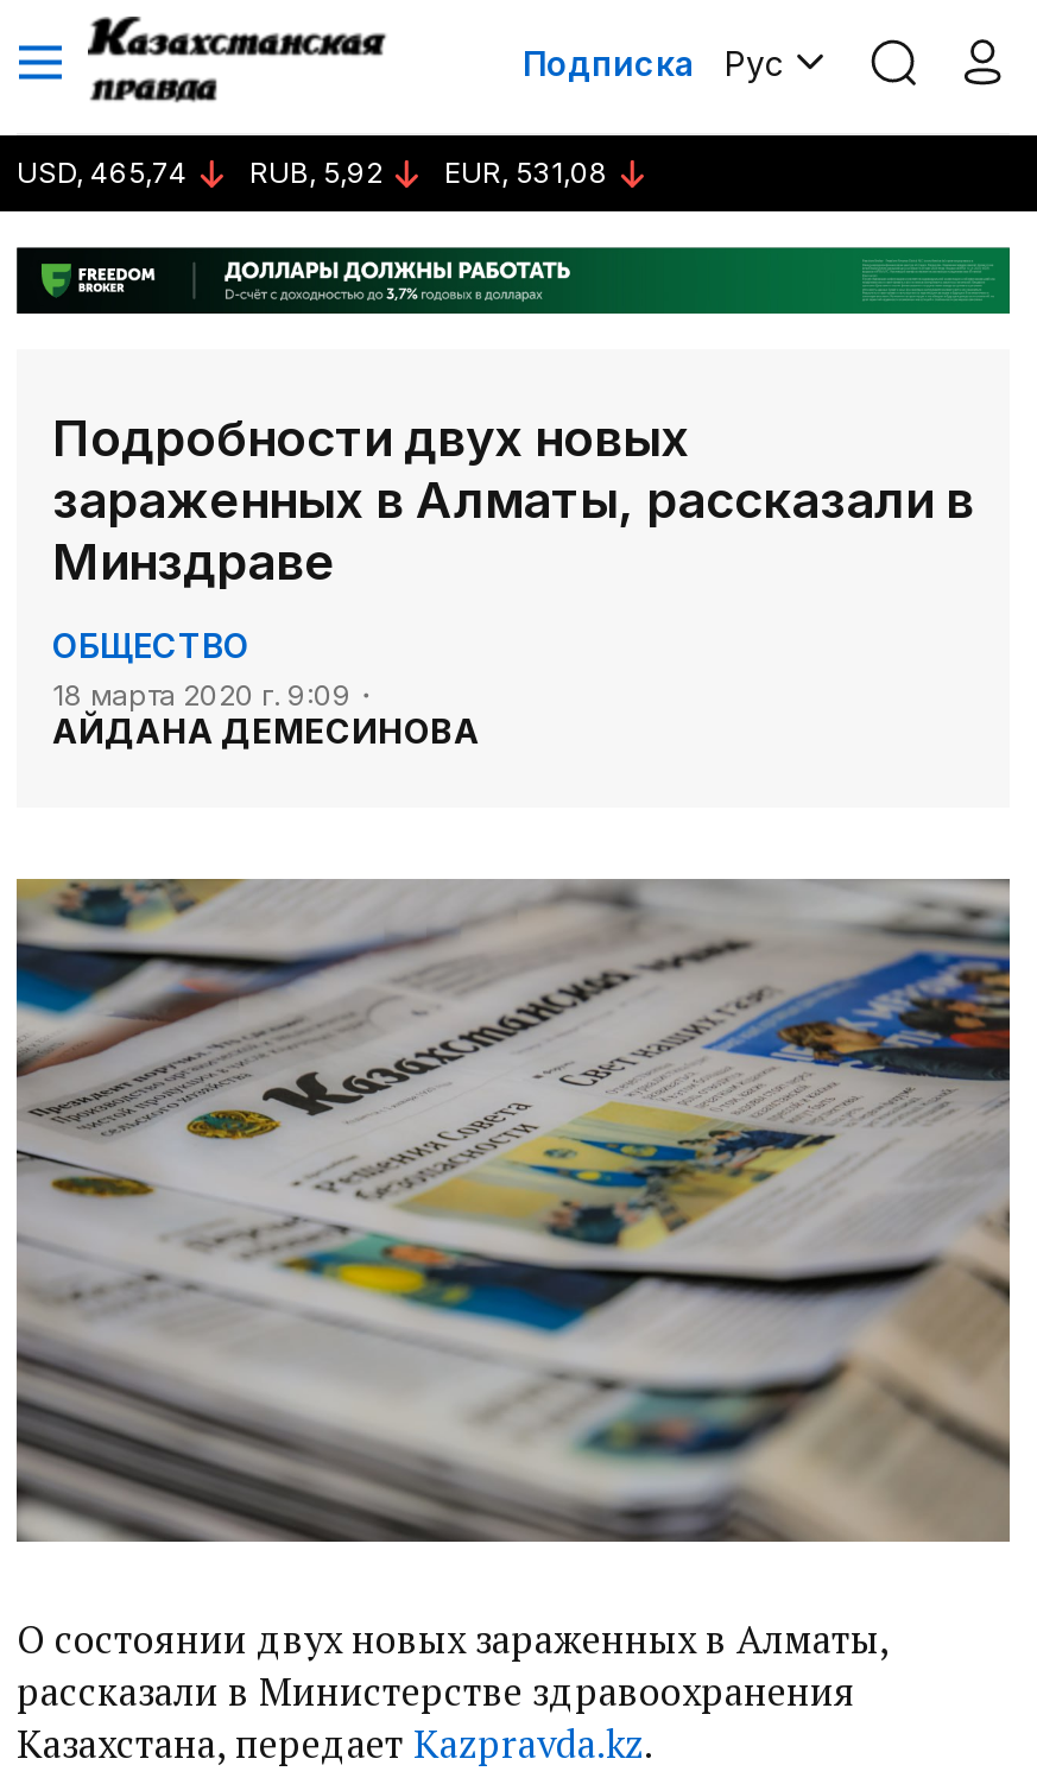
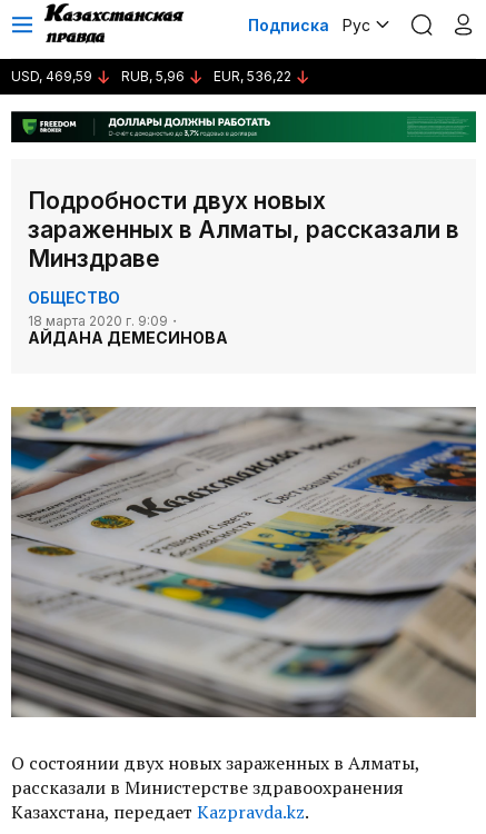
- USD, 465,74
+ USD, 469,59

- RUB, 5,92
+ RUB, 5,96

- EUR, 531,08
+ EUR, 536,22
